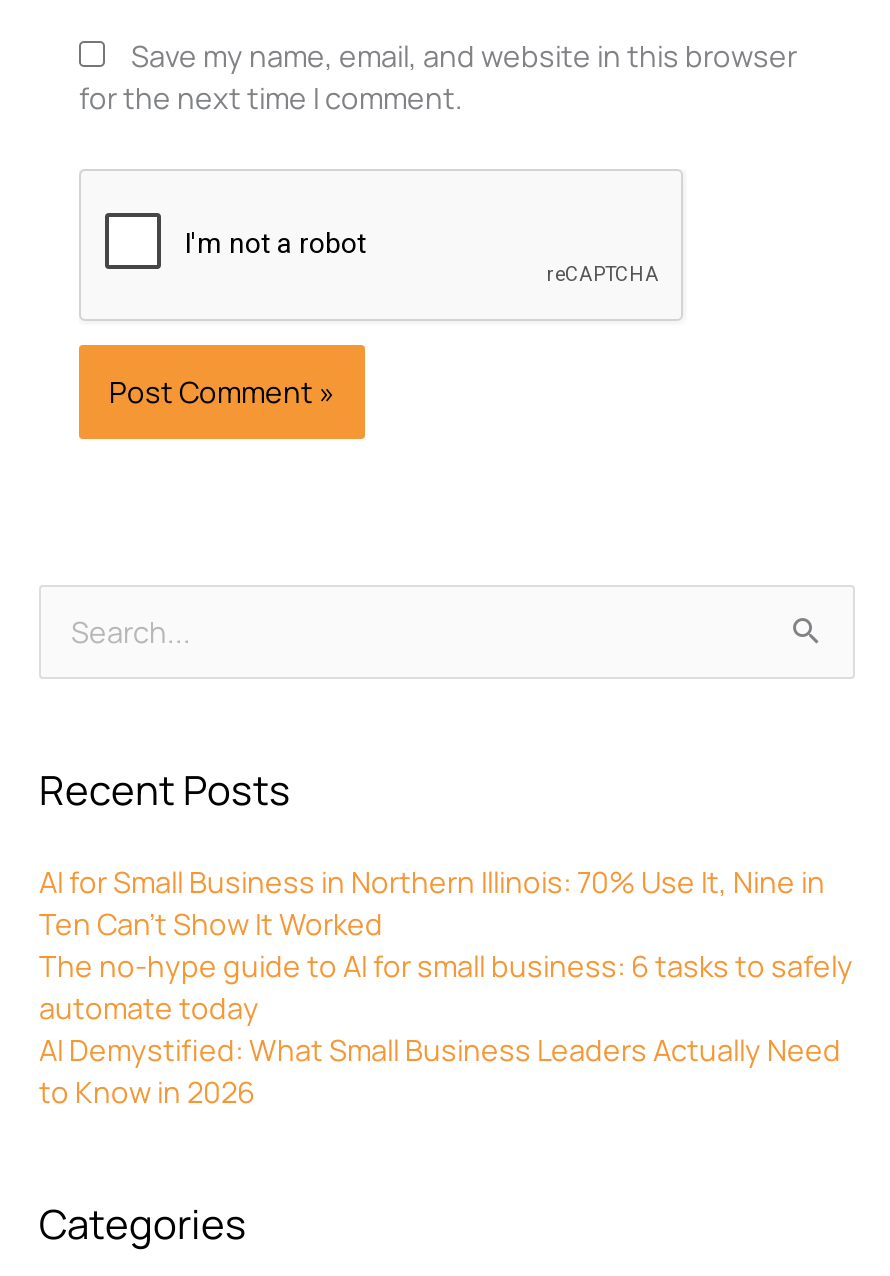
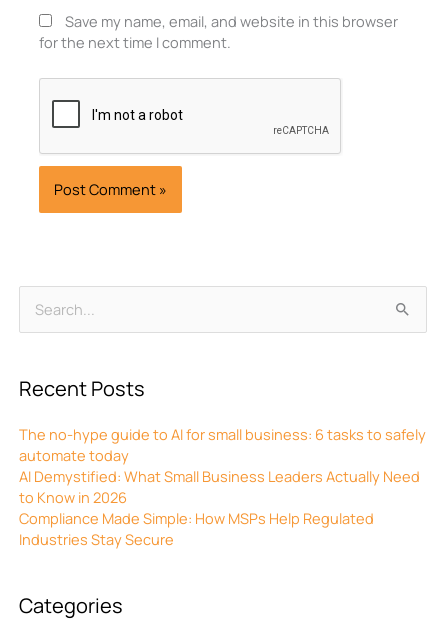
- AI for Small Business in Northern Illinois: 70% Use It, Nine in
- Ten Can’t Show It Worked

moved up: The no-hype guide to AI for small business: 6 tasks to safely | automate today | AI Demystified: What Small Business Leaders Actually Need | to Know in 2026

+ Compliance Made Simple: How MSPs Help Regulated
+ Industries Stay Secure
